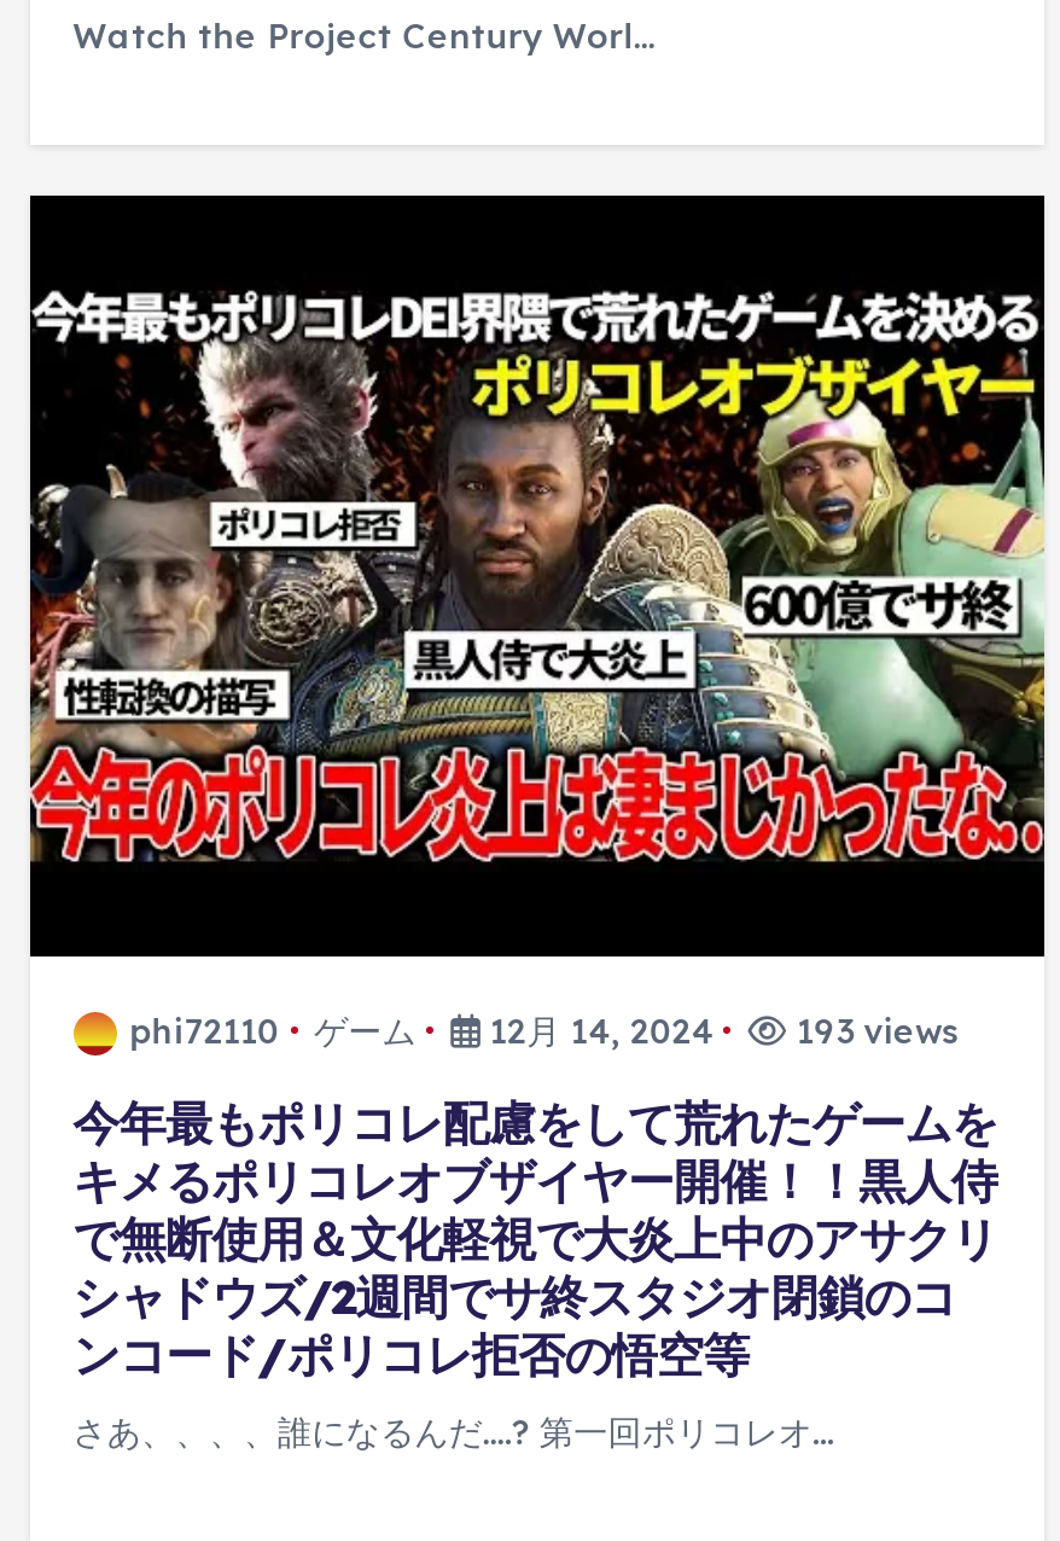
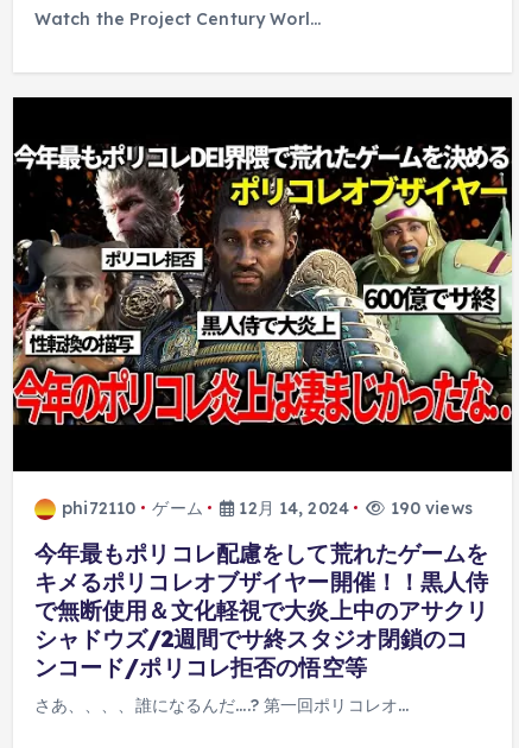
- phi72110 ゲーム 12月 14, 2024 193 views
+ phi72110 ゲーム 12月 14, 2024 190 views
